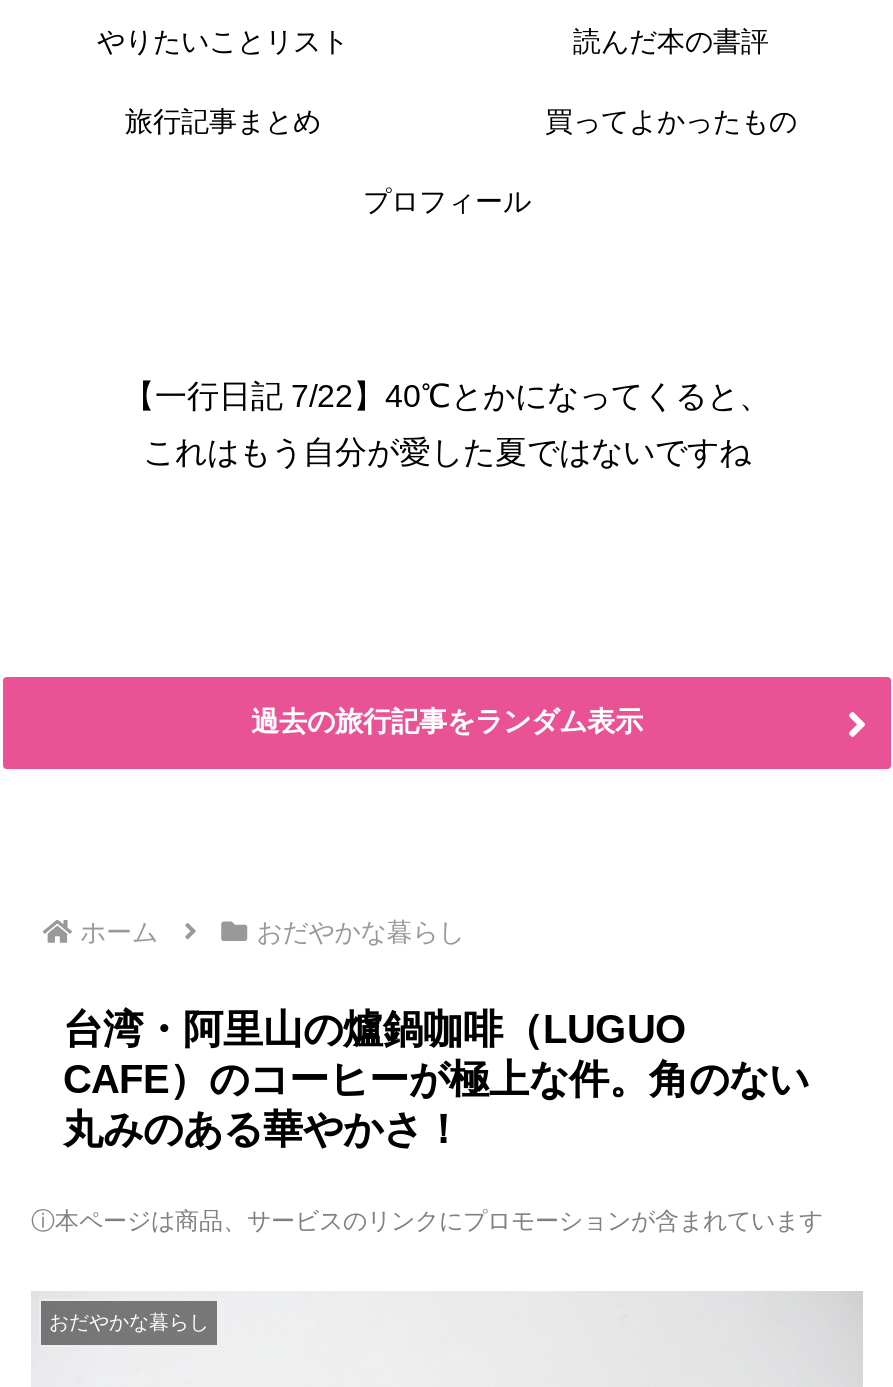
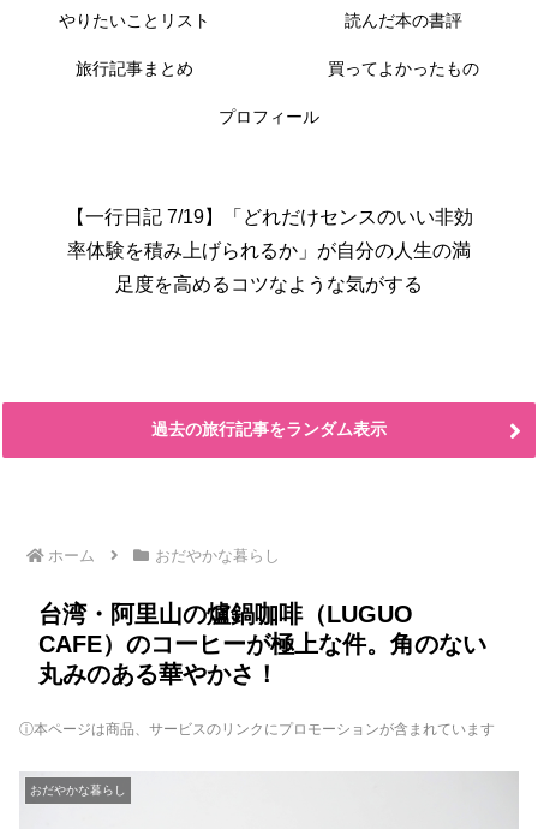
- 【一行日記 7/22】40℃とかになってくると、
- これはもう自分が愛した夏ではないですね
+ 【一行日記 7/19】「どれだけセンスのいい非効
+ 率体験を積み上げられるか」が自分の人生の満
+ 足度を高めるコツなような気がする
